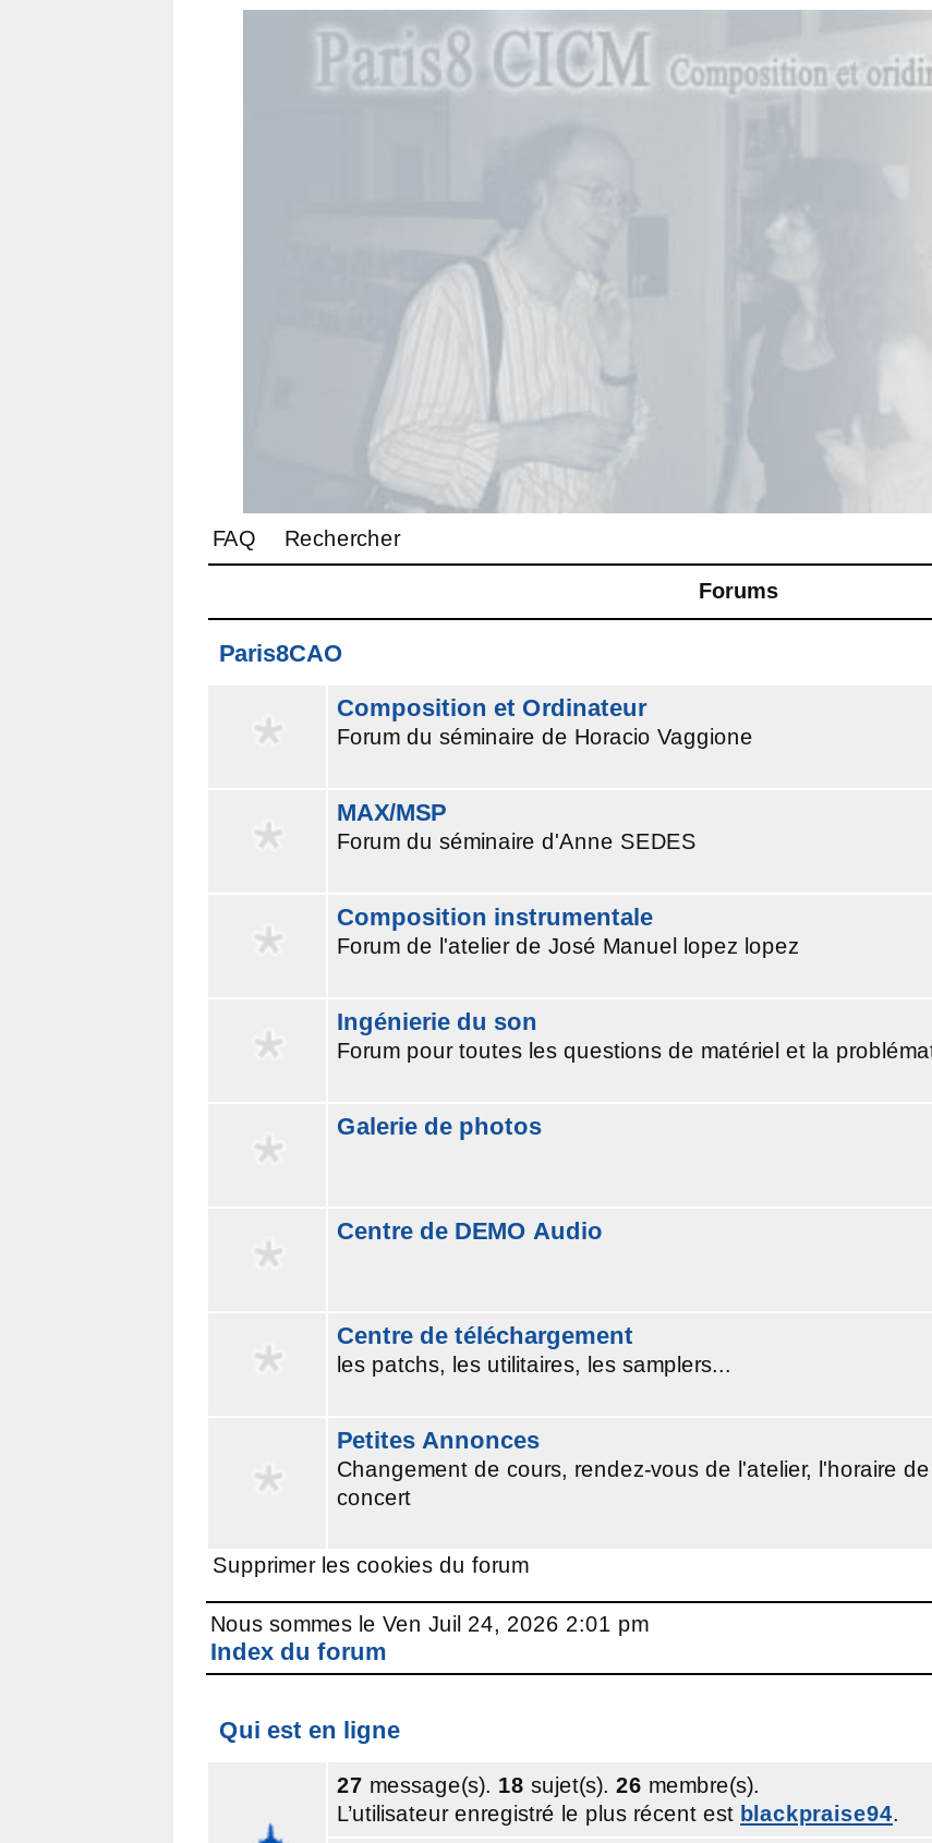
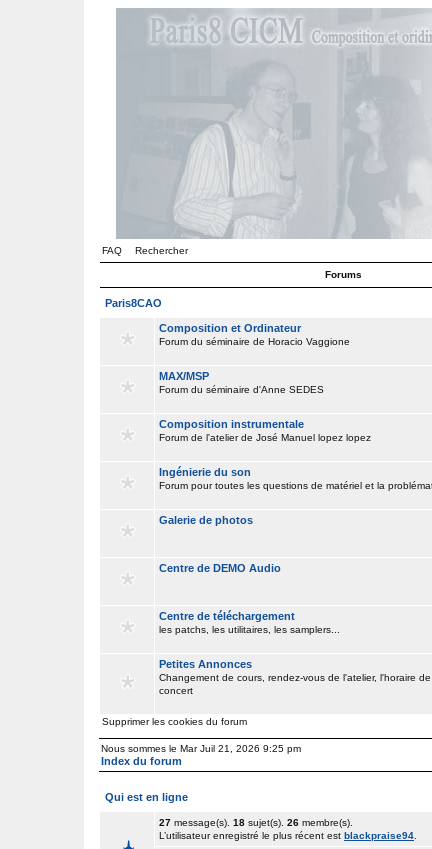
- Nous sommes le Ven Juil 24, 2026 2:01 pm
+ Nous sommes le Mar Juil 21, 2026 9:25 pm
